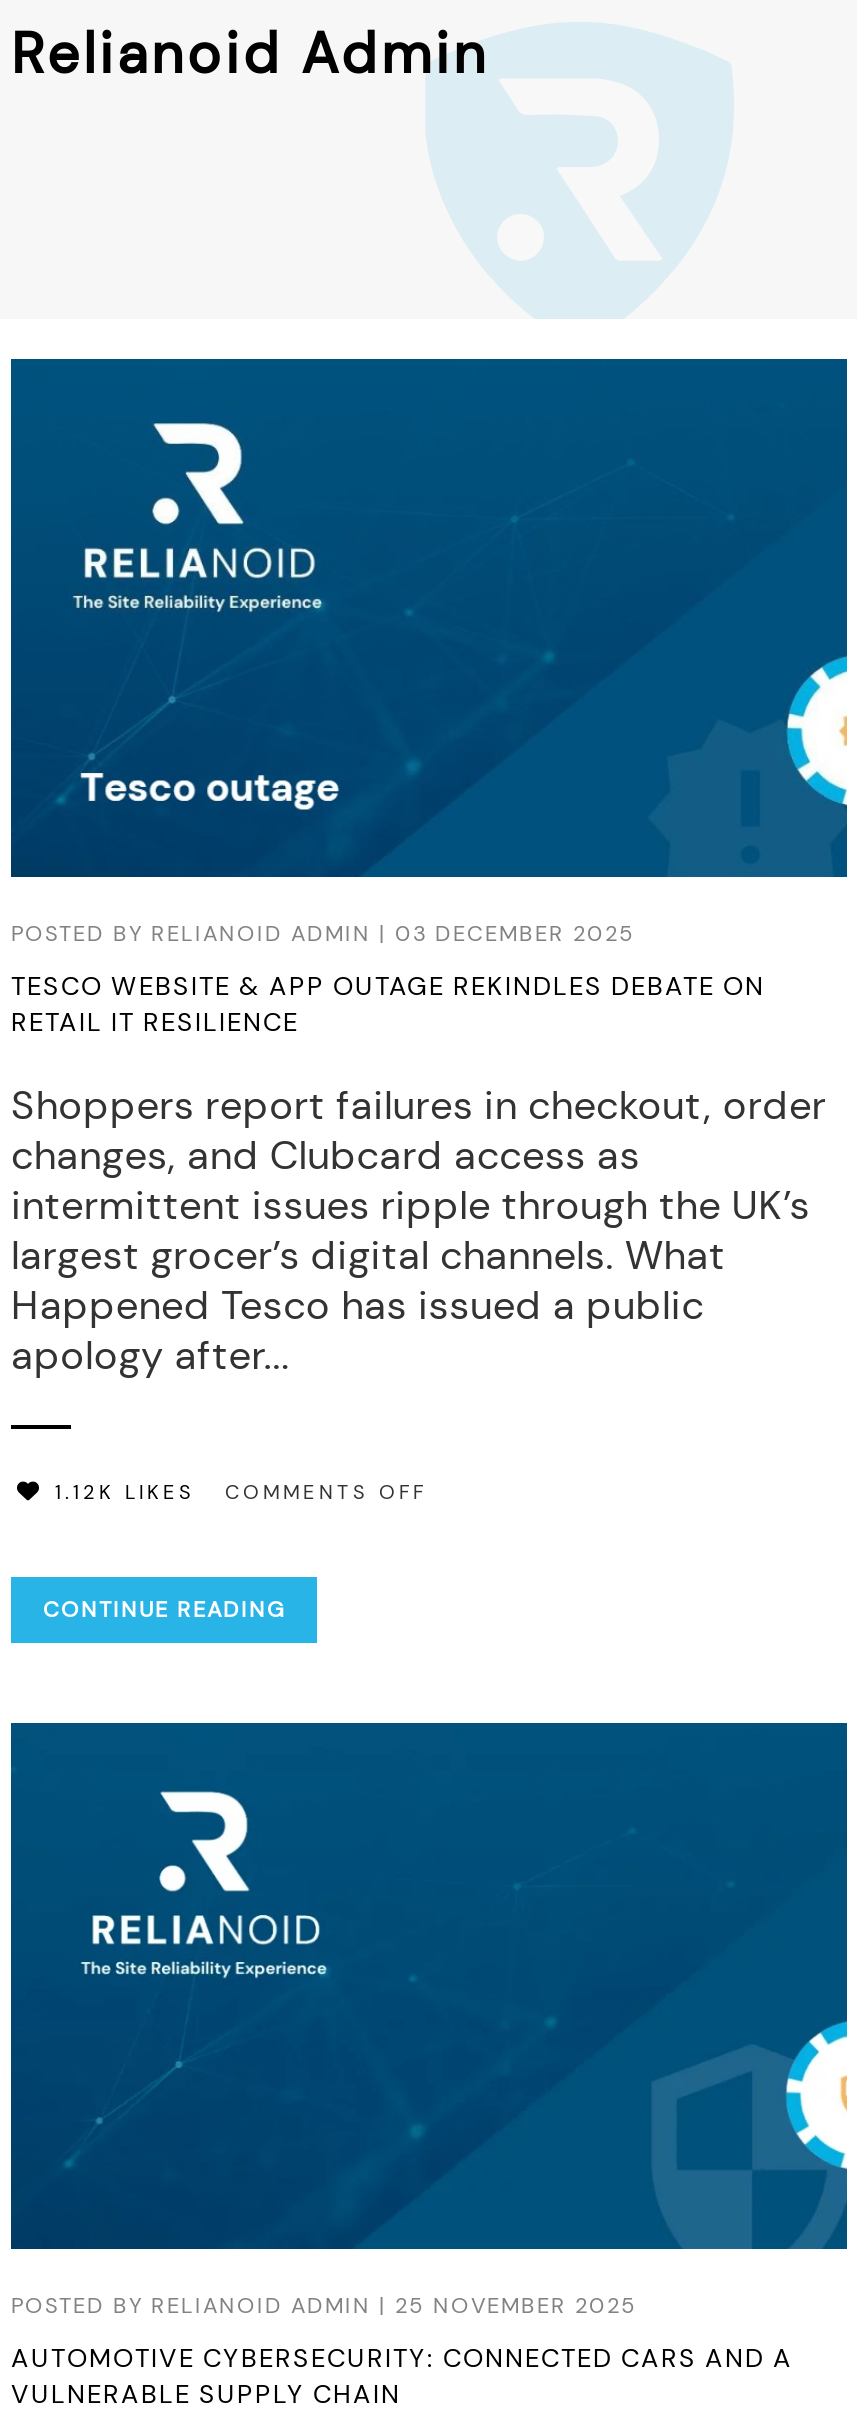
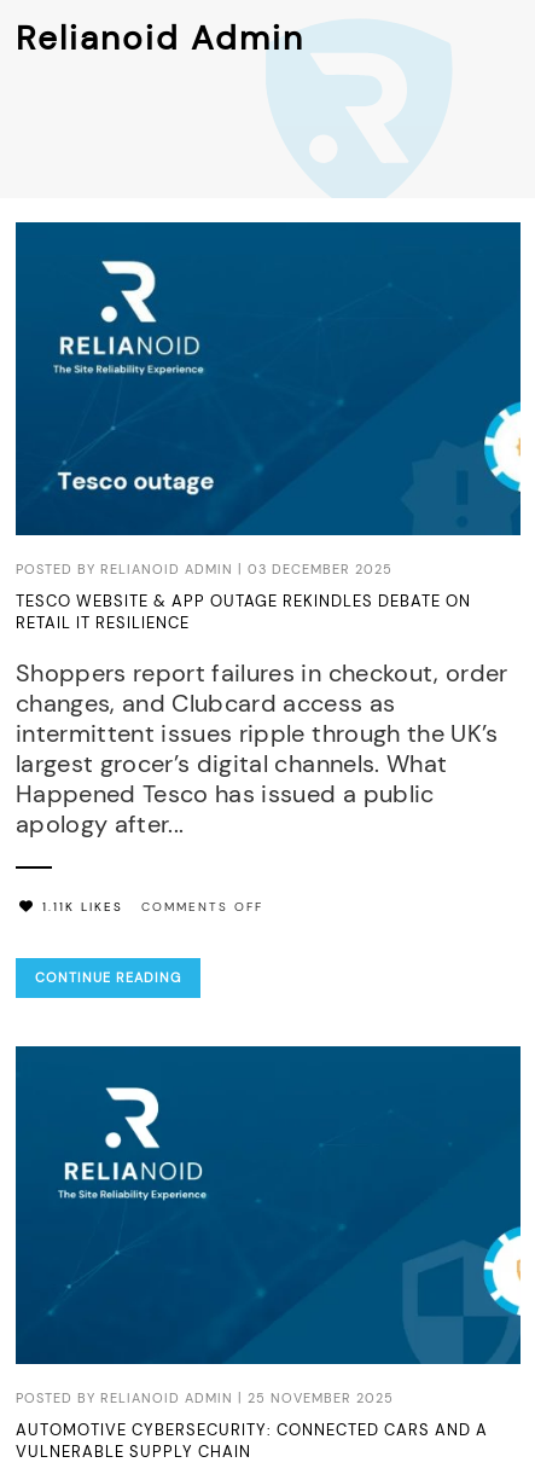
- 1.12K LIKES
+ 1.11K LIKES
